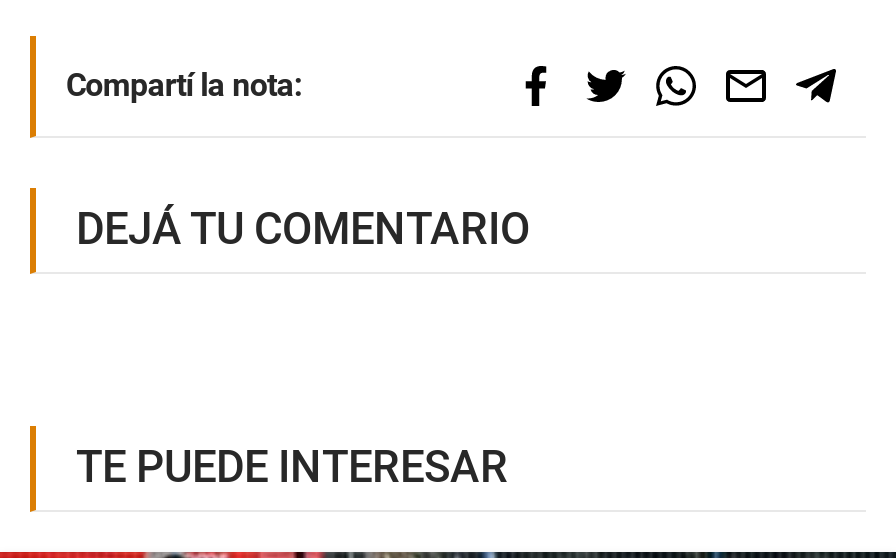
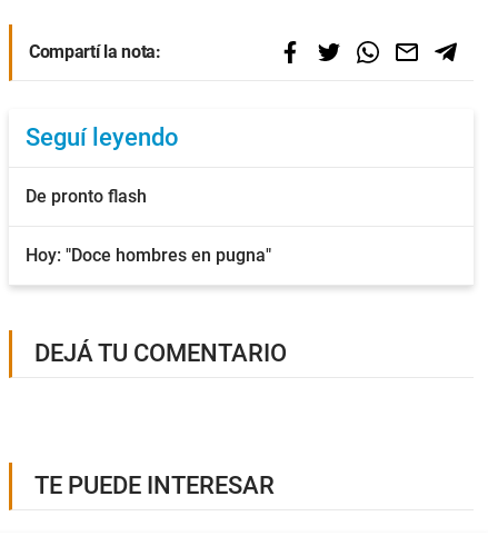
+ Seguí leyendo
+ De pronto flash
+ Hoy: "Doce hombres en pugna"
